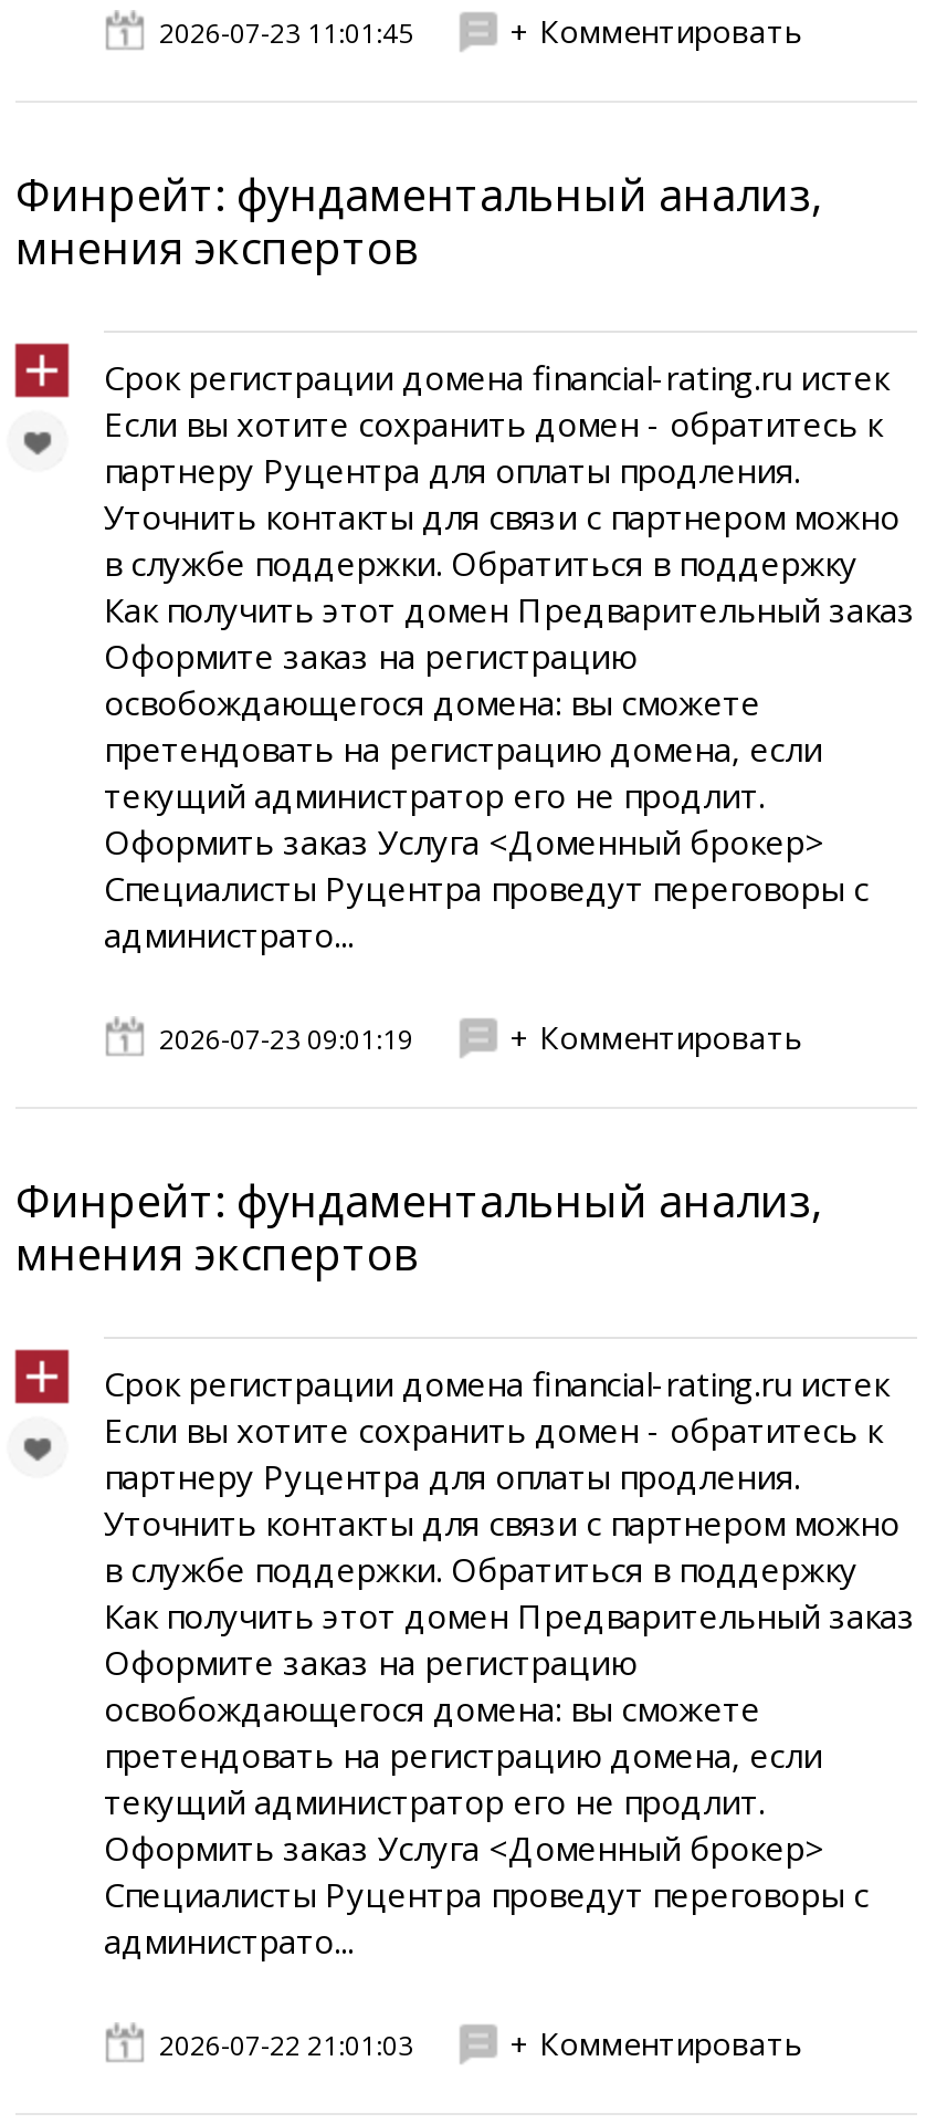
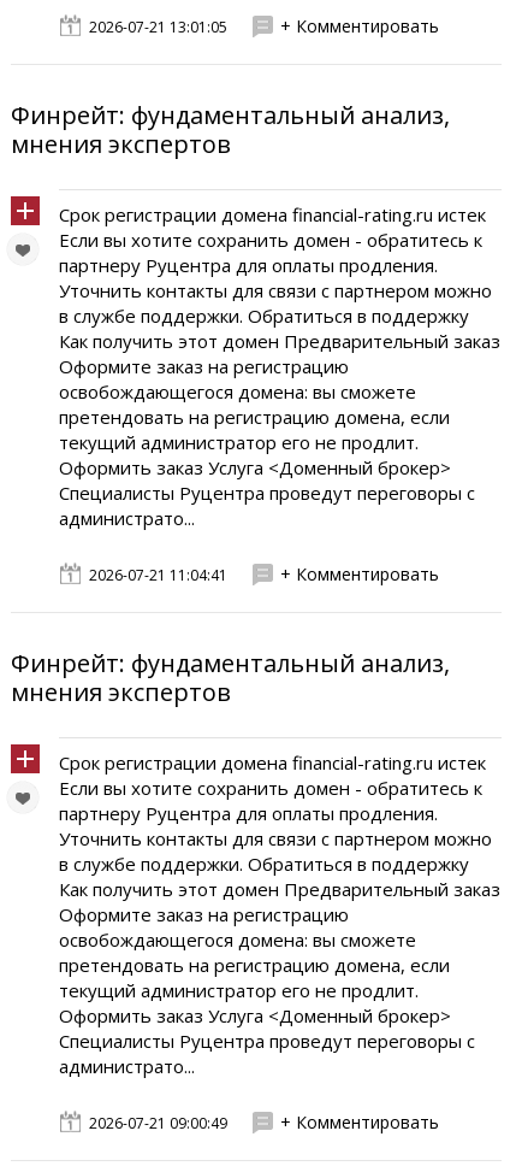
- 2026-07-23 11:01:45
+ 2026-07-21 13:01:05

- 2026-07-23 09:01:19
+ 2026-07-21 11:04:41

- 2026-07-22 21:01:03
+ 2026-07-21 09:00:49
